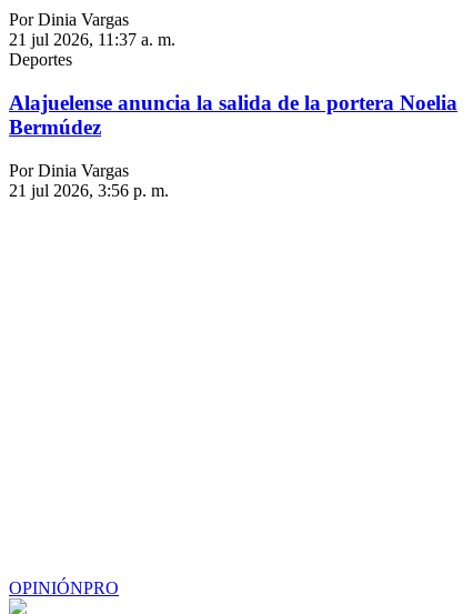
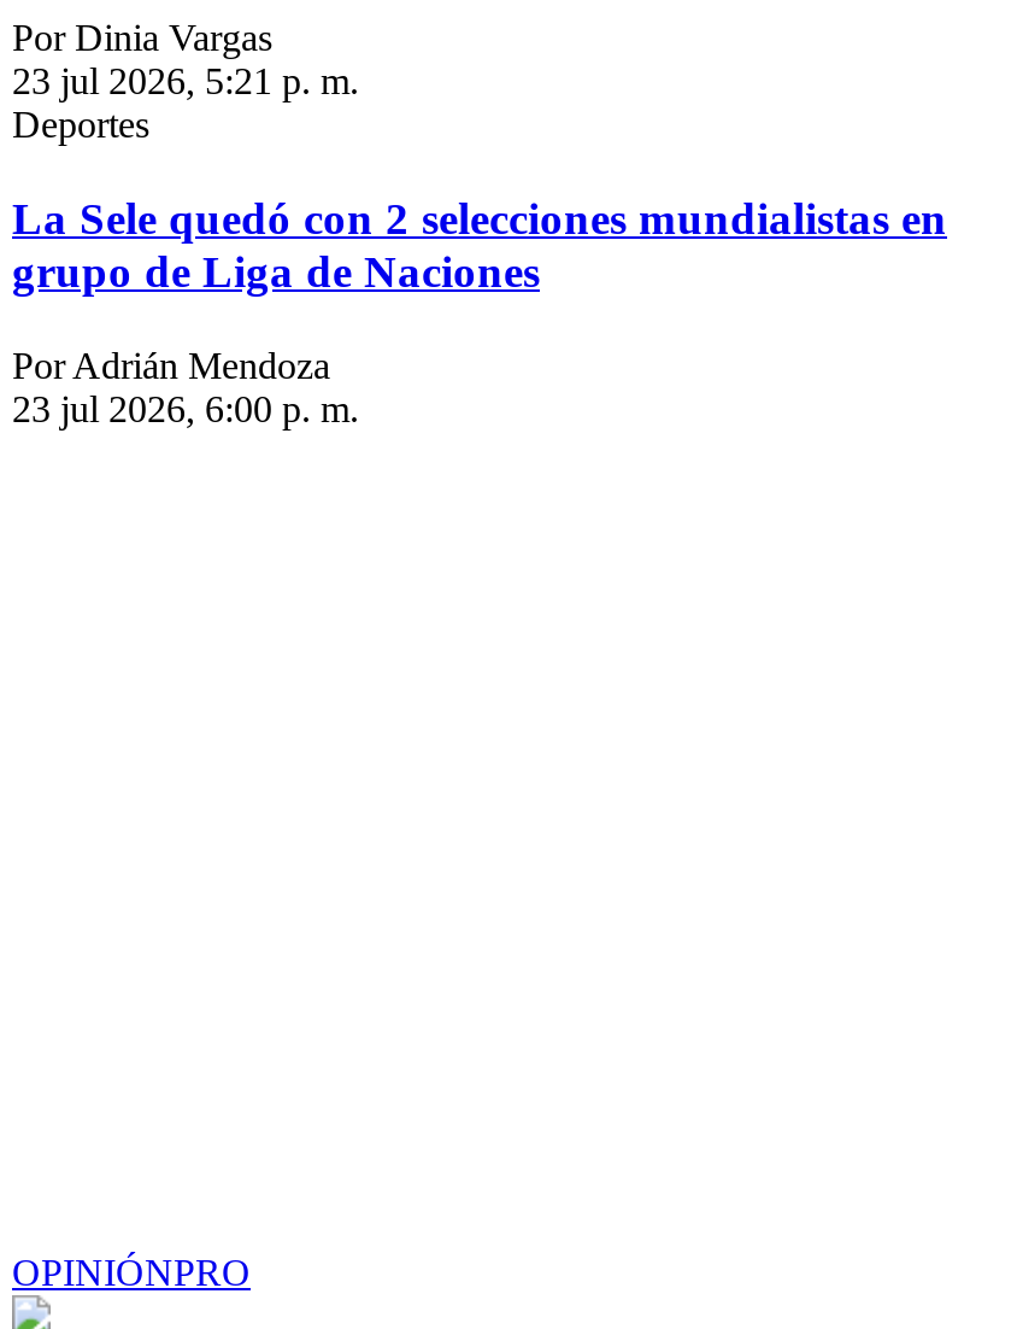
- 21 jul 2026, 11:37 a. m.
+ 23 jul 2026, 5:21 p. m.

- Alajuelense anuncia la salida de la portera Noelia
- Bermúdez
+ La Sele quedó con 2 selecciones mundialistas en
+ grupo de Liga de Naciones

- Por Dinia Vargas
- 21 jul 2026, 3:56 p. m.
+ Por Adrián Mendoza
+ 23 jul 2026, 6:00 p. m.
